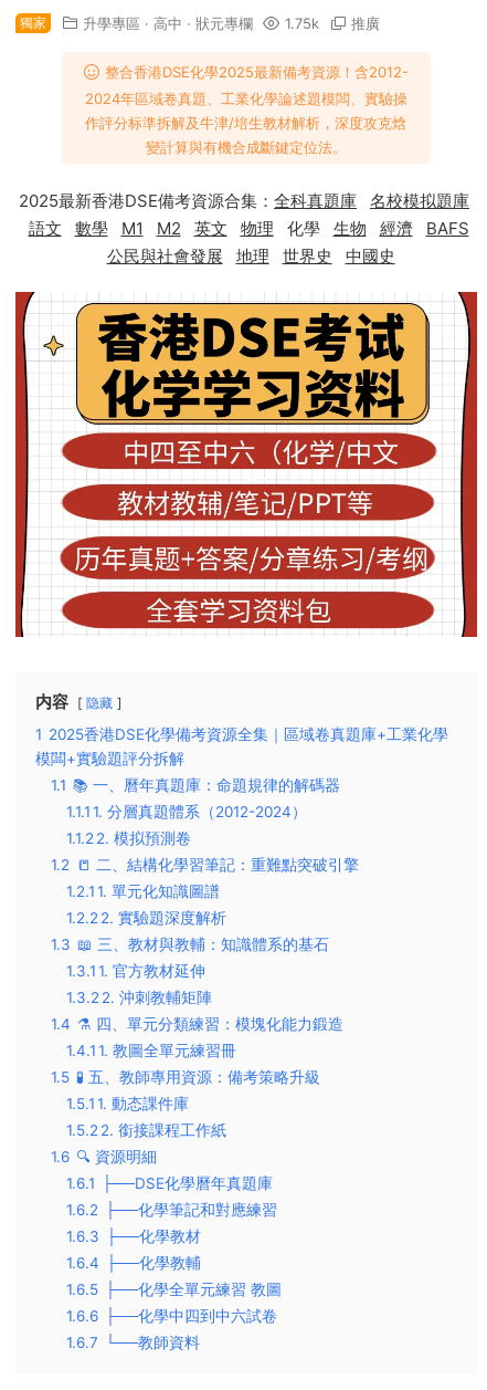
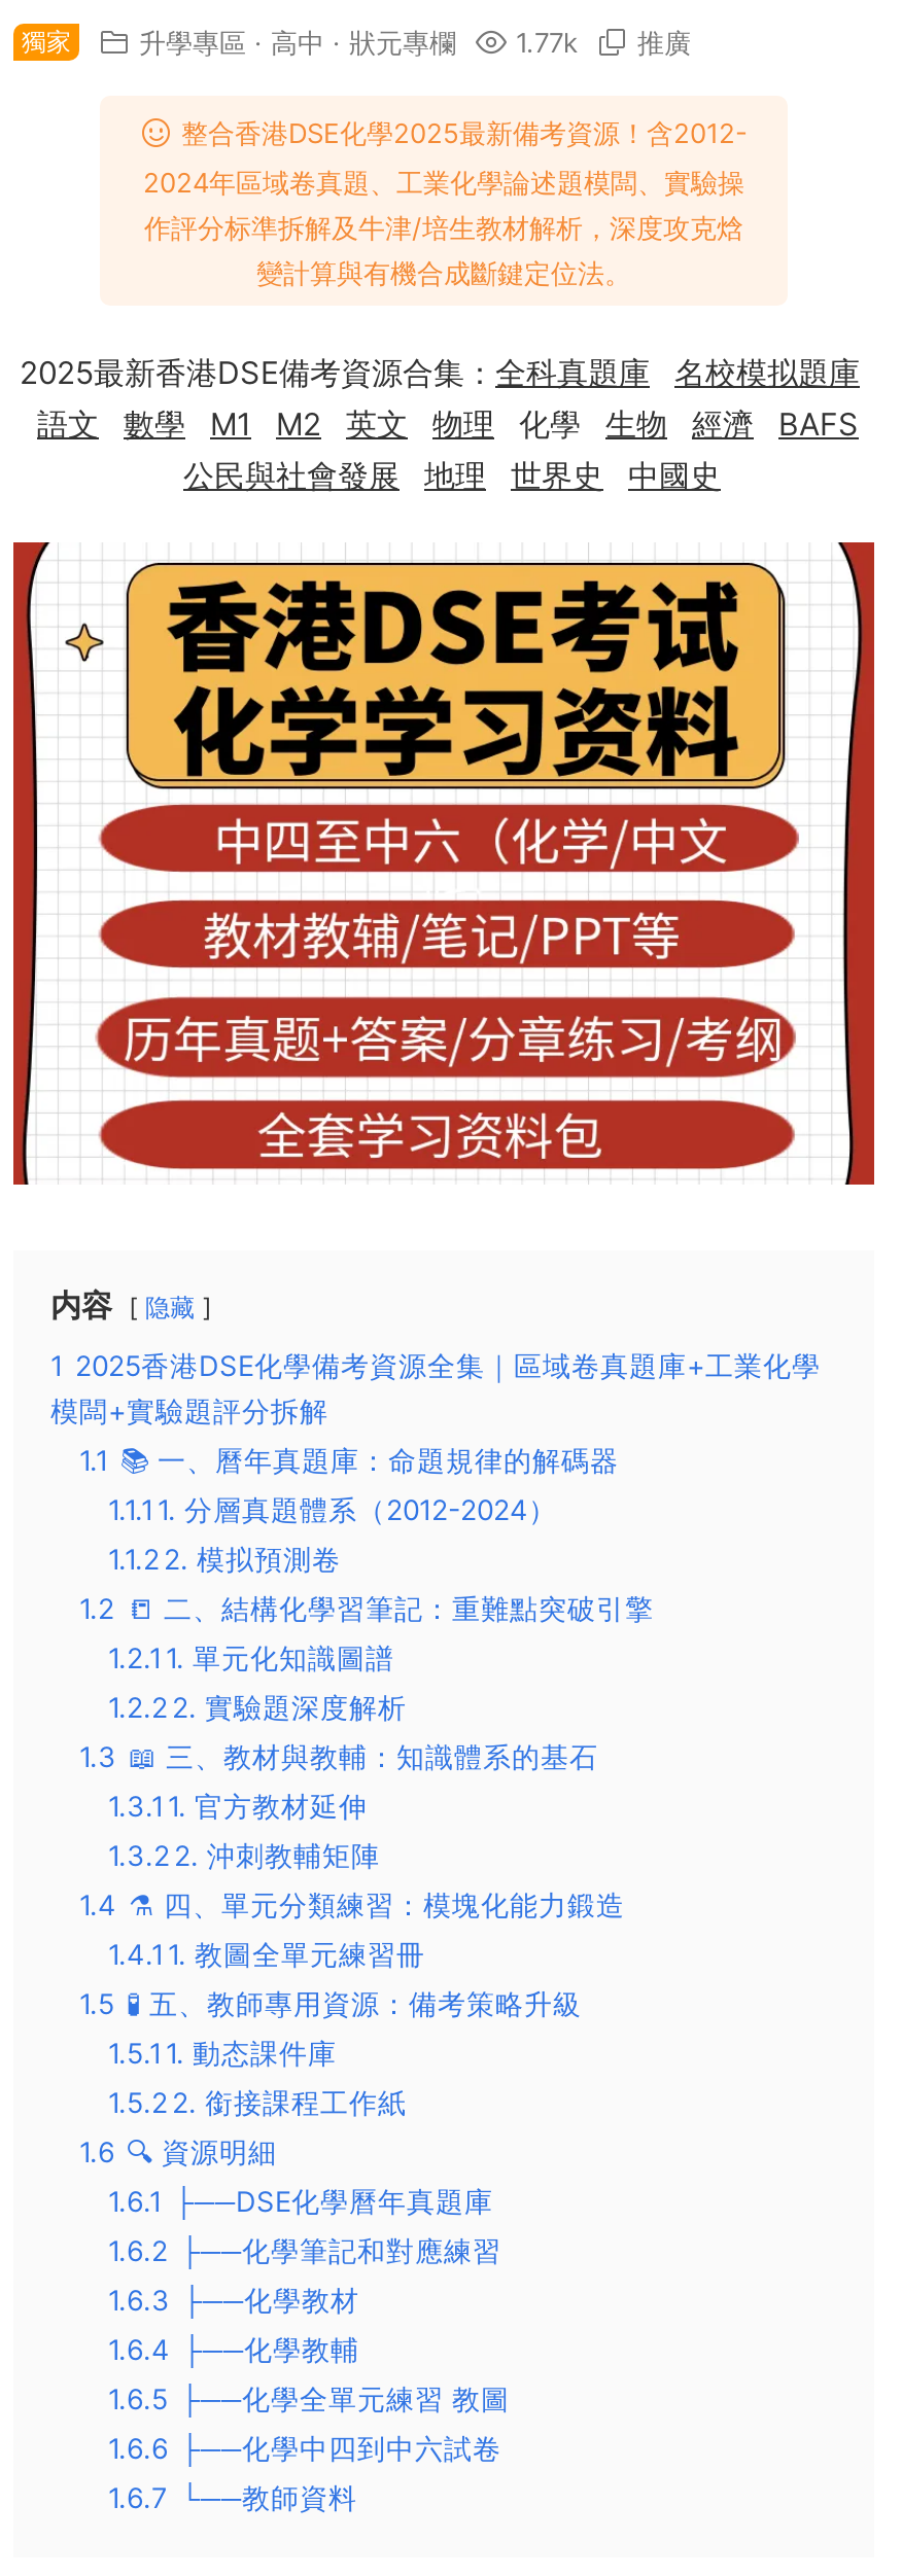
- 升學專區·高中·狀元專欄 1.75k 推廣
+ 升學專區·高中·狀元專欄 1.77k 推廣
